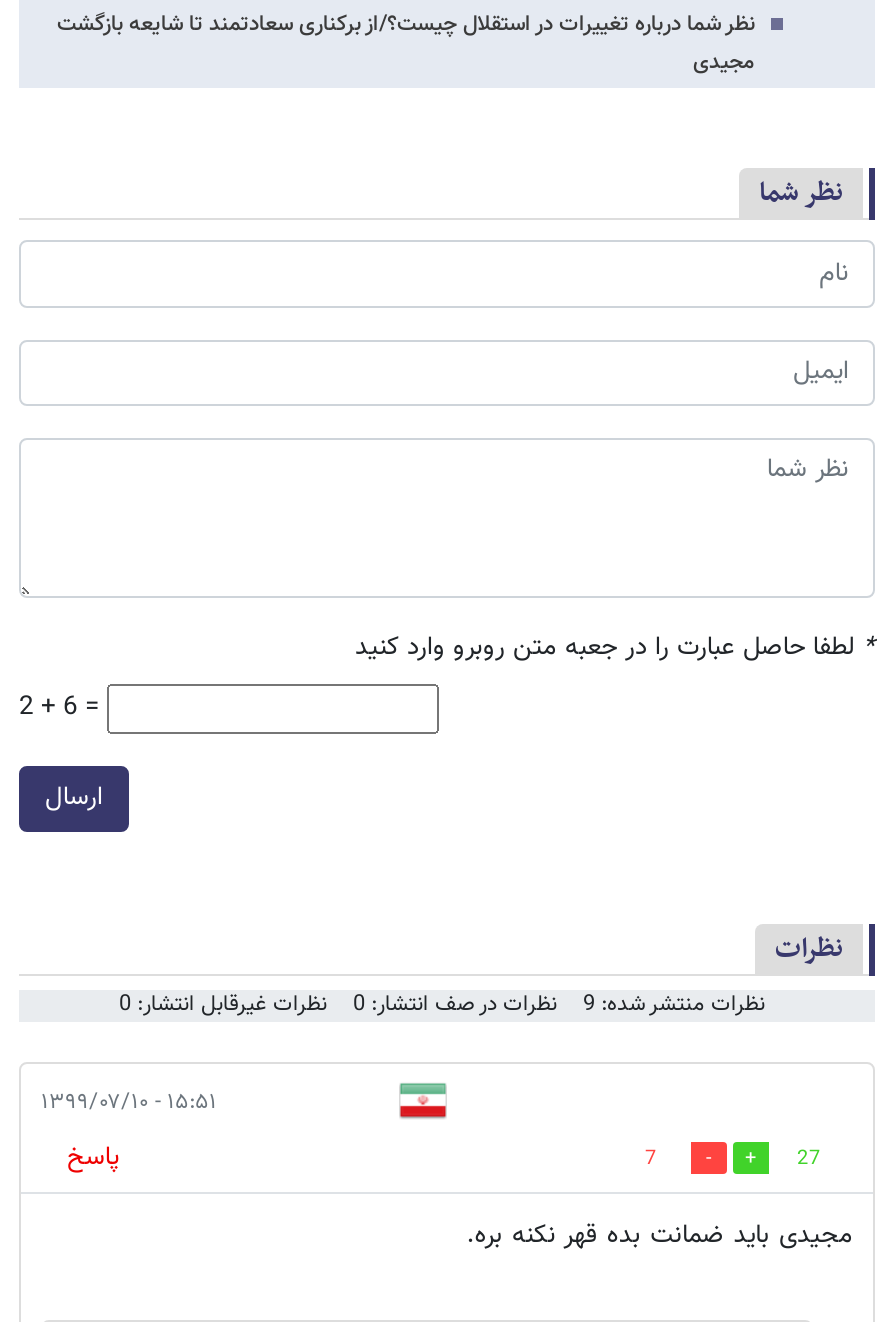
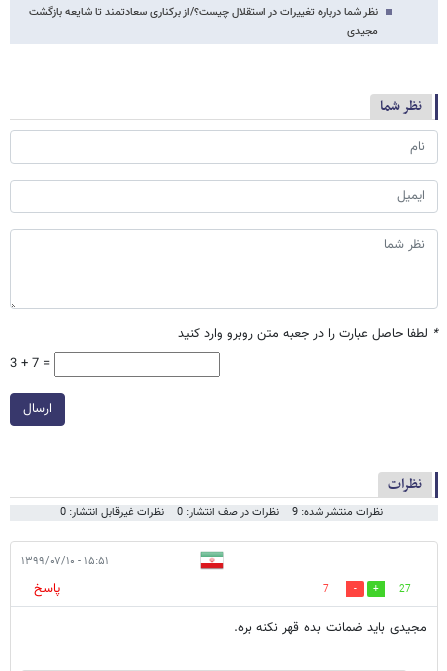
- 2 + 6 =
+ 3 + 7 =
